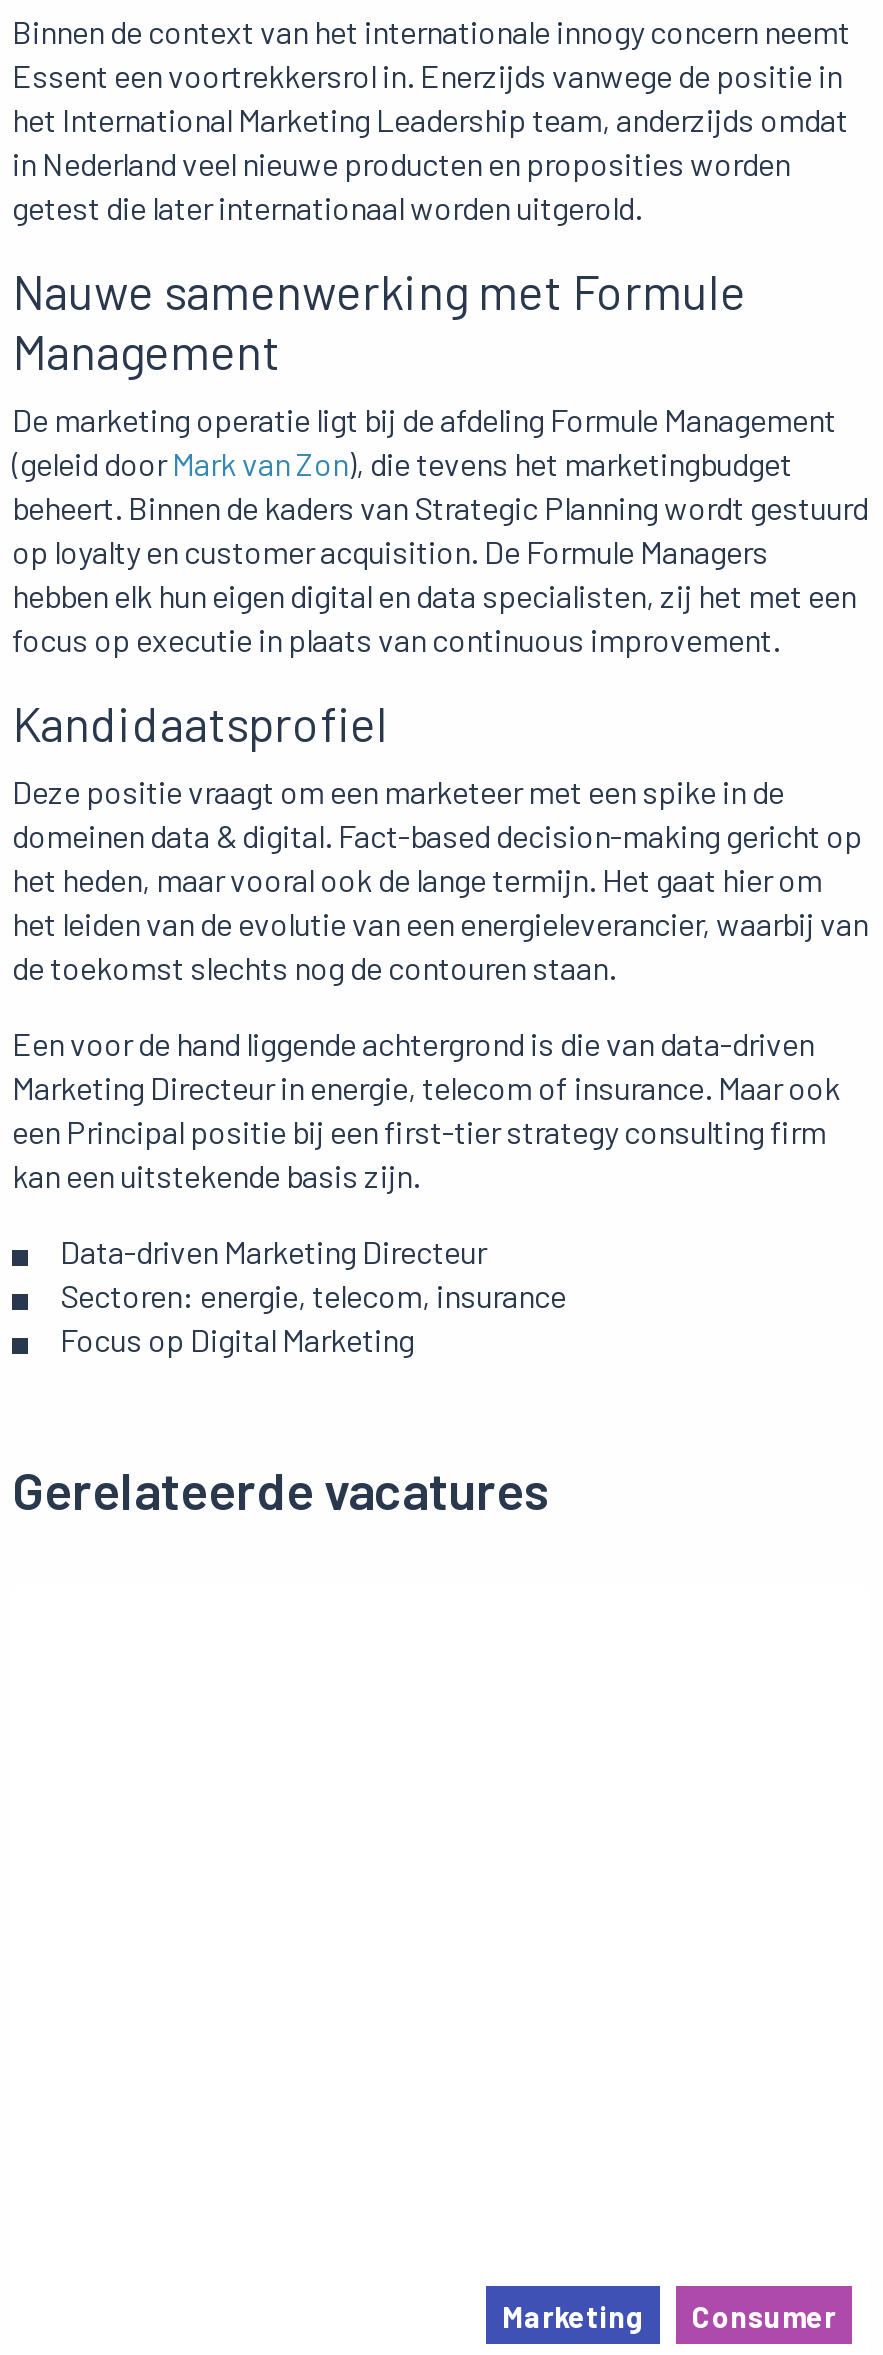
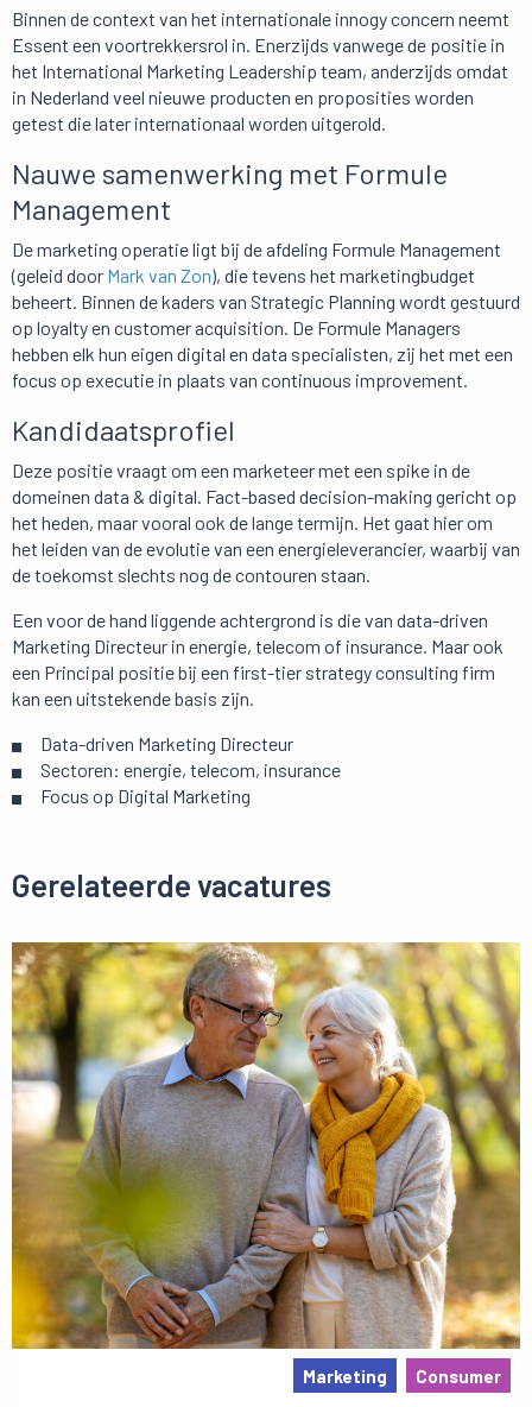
+ [image]
